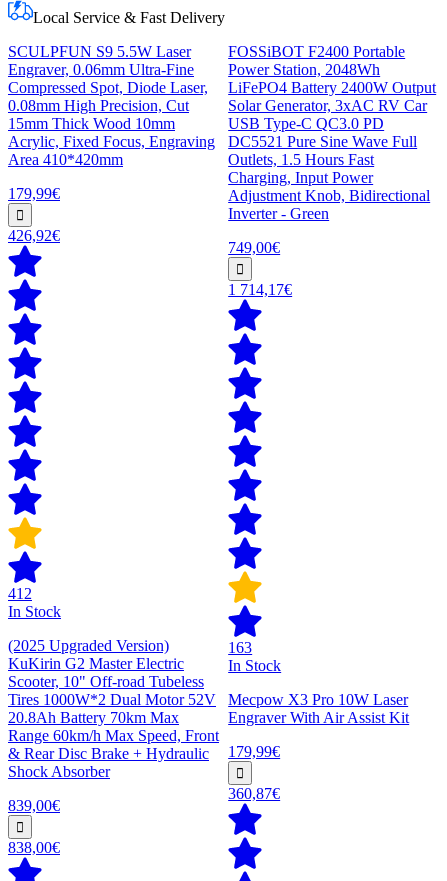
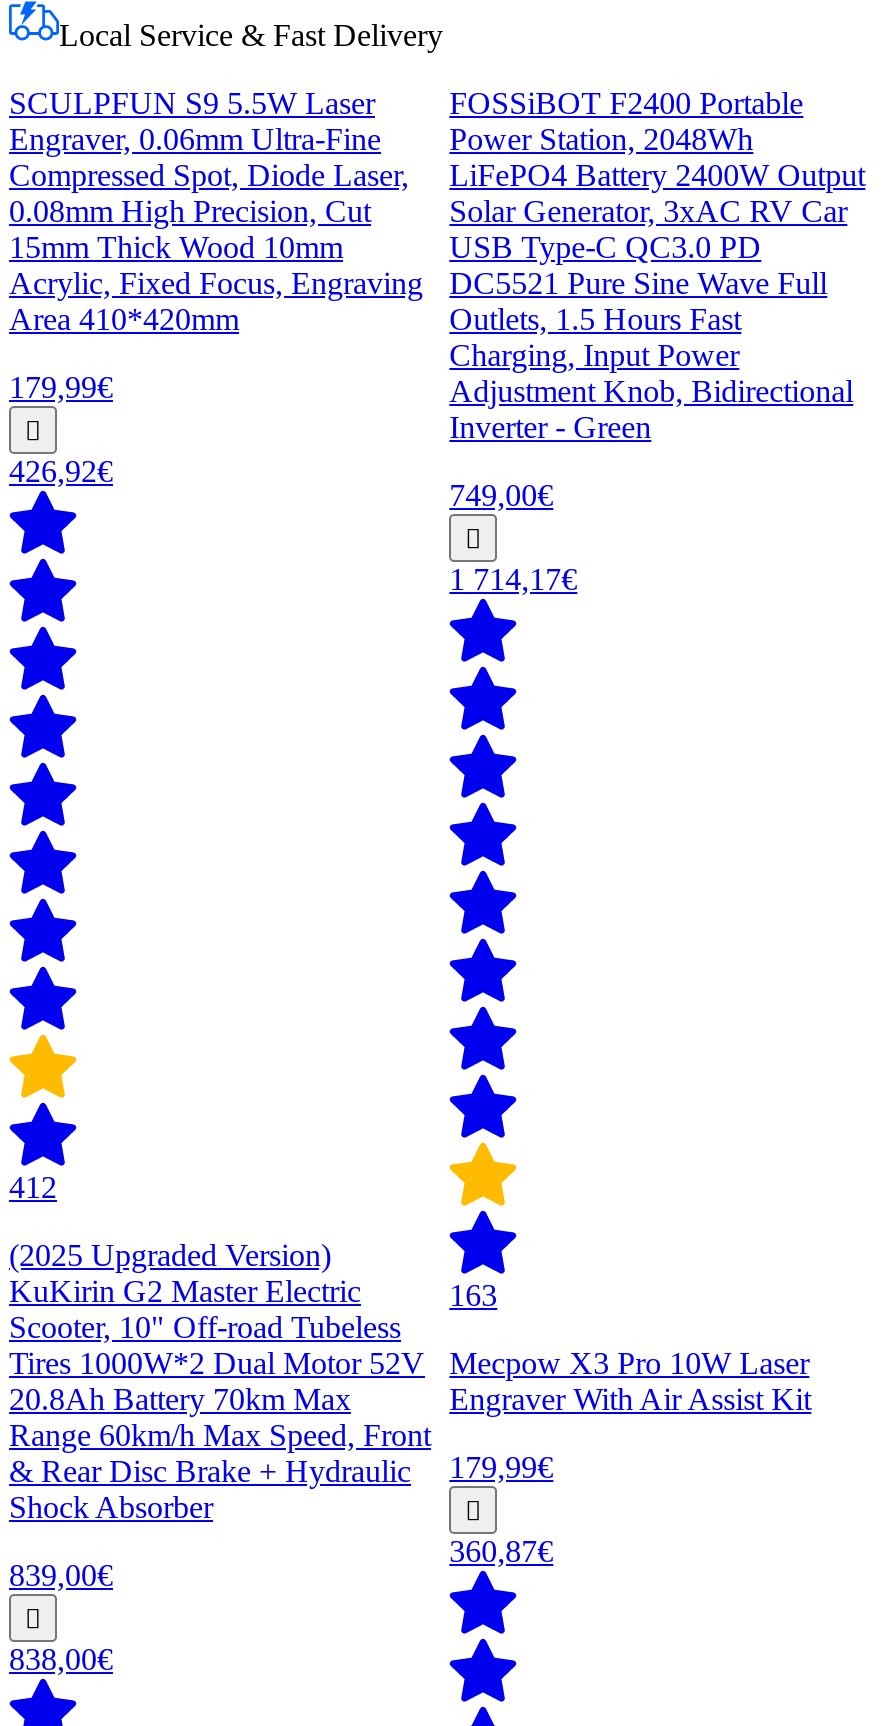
- In Stock

- In Stock
